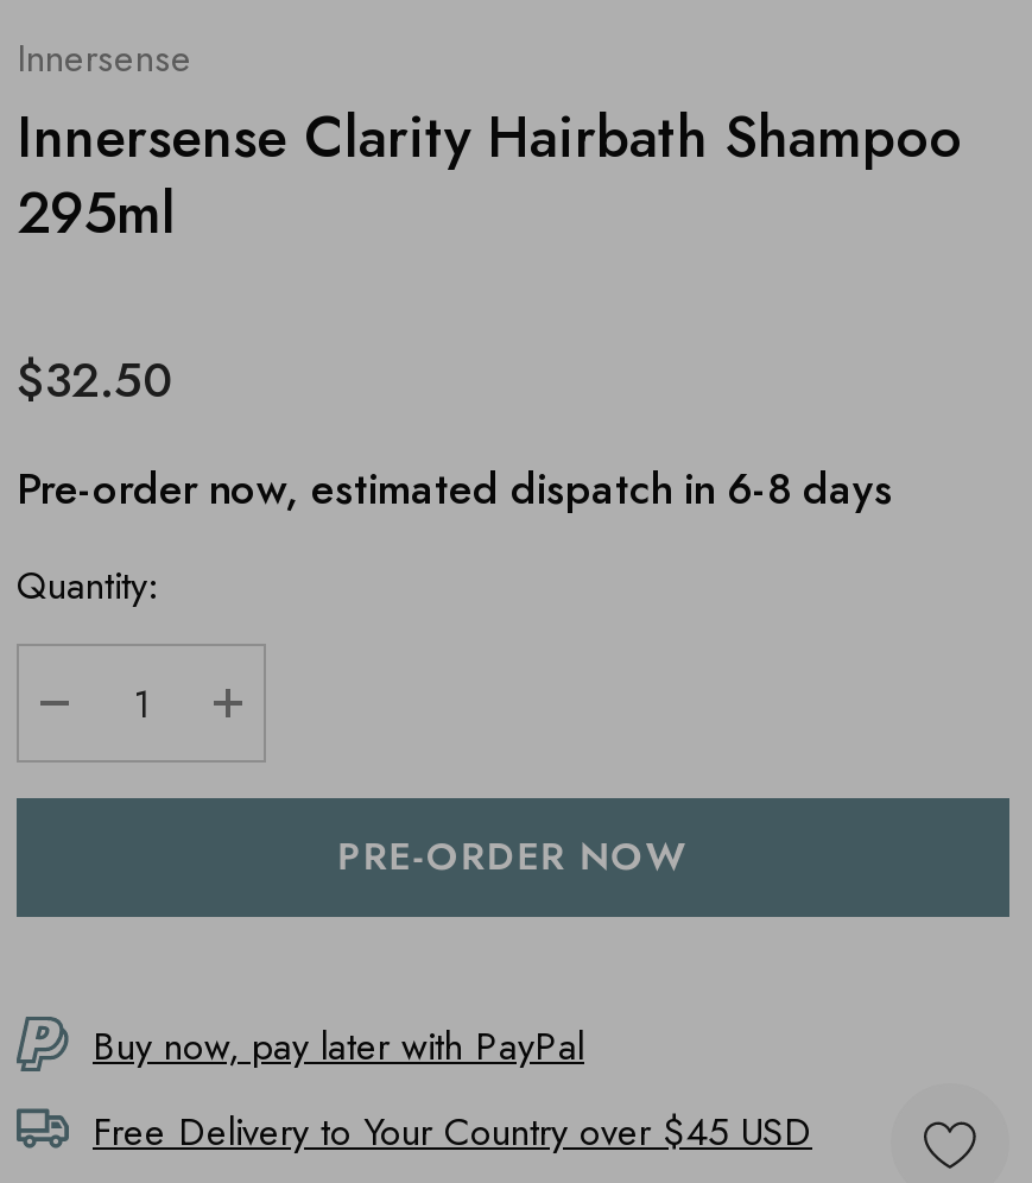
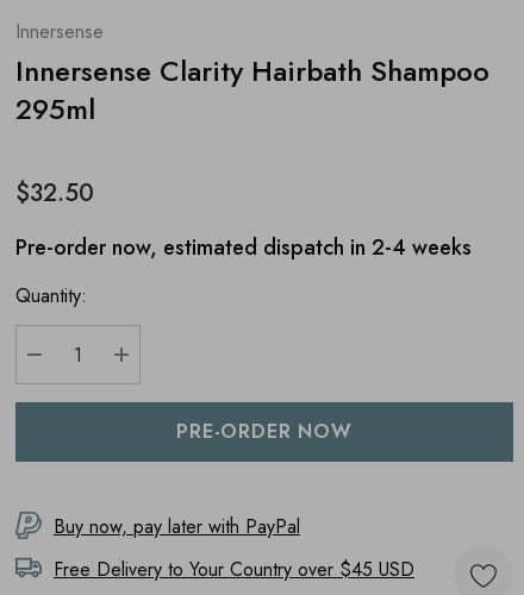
- Pre-order now, estimated dispatch in 6-8 days
+ Pre-order now, estimated dispatch in 2-4 weeks
